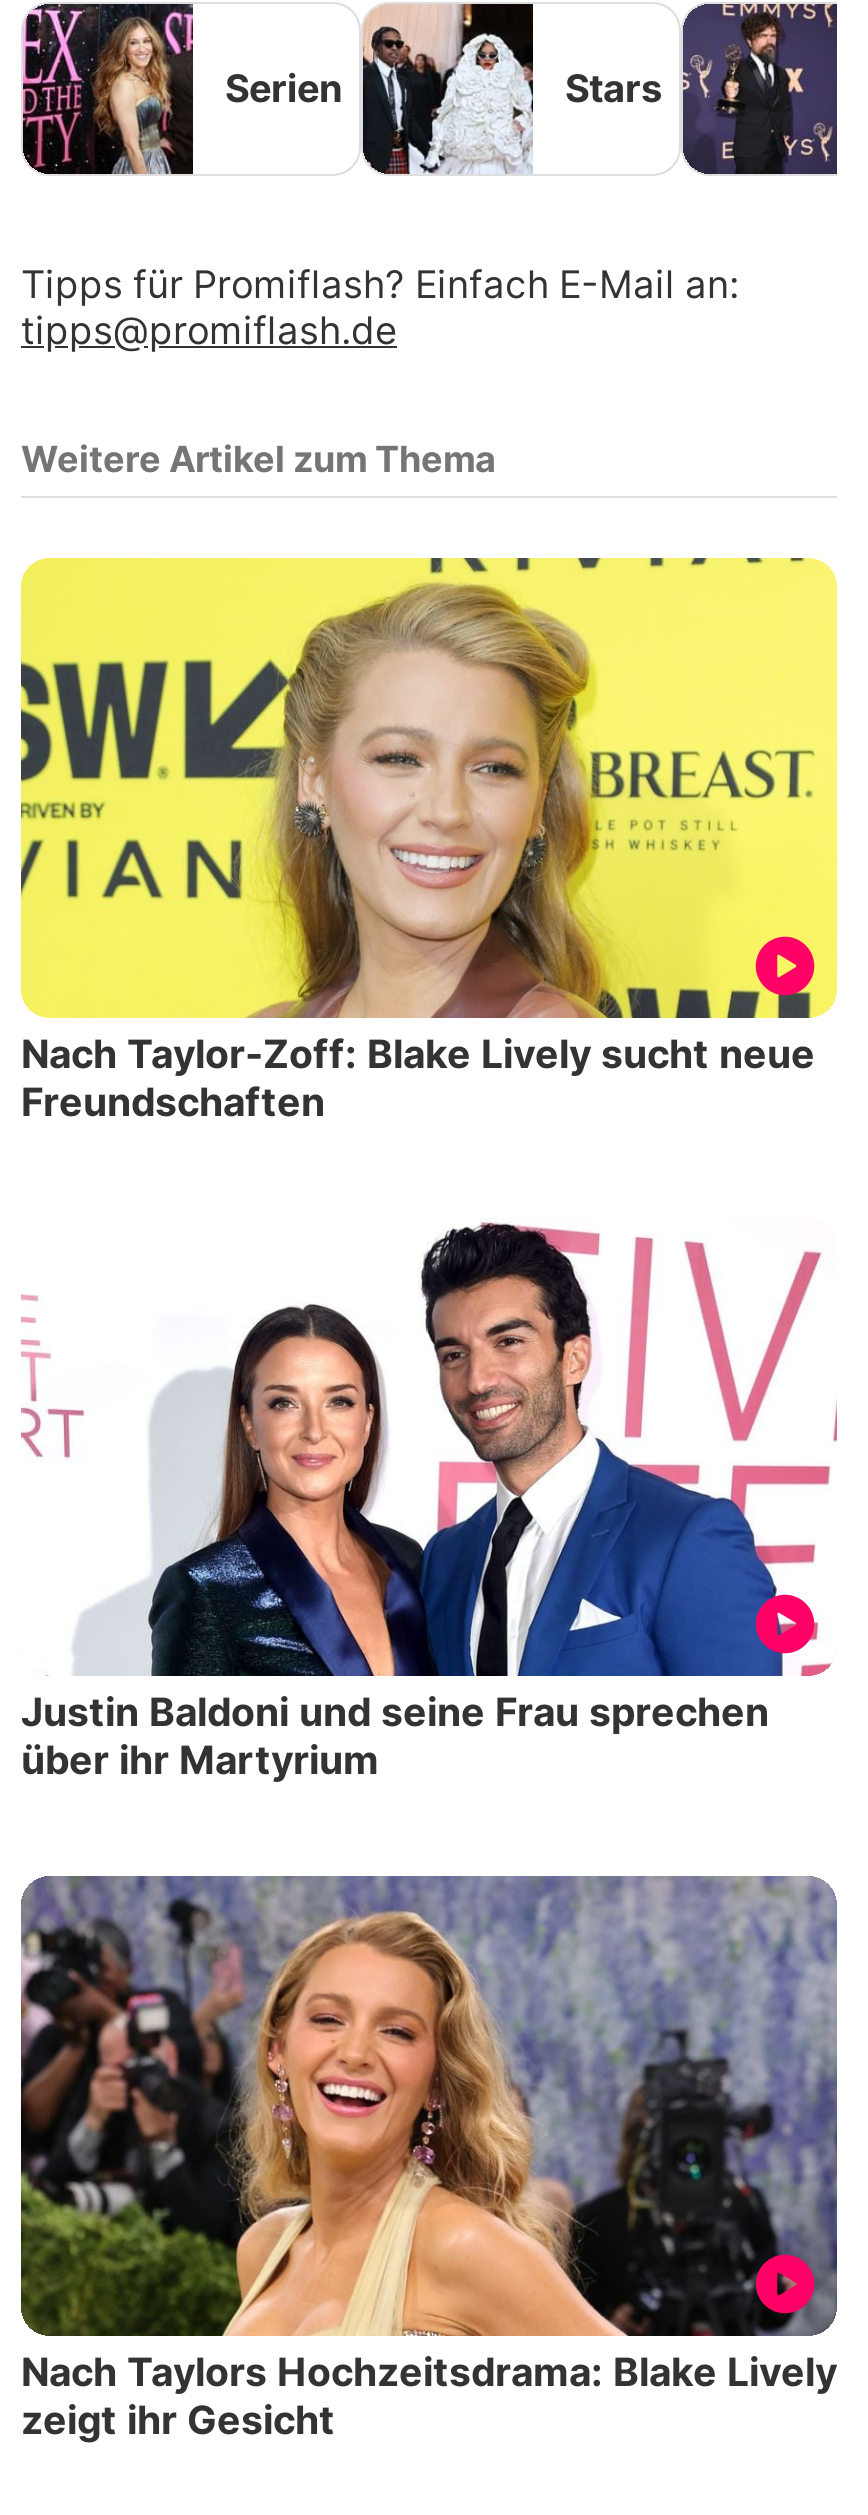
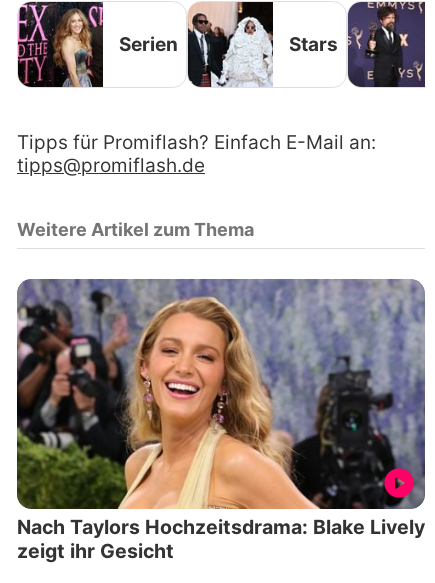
- [image]
- Nach Taylor-Zoff: Blake Lively sucht neue
- Freundschaften

- [image]
- Justin Baldoni und seine Frau sprechen
- über ihr Martyrium
